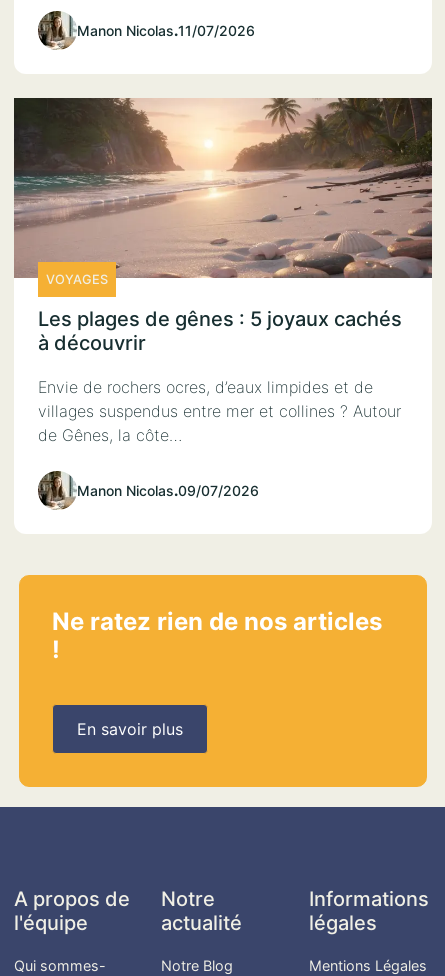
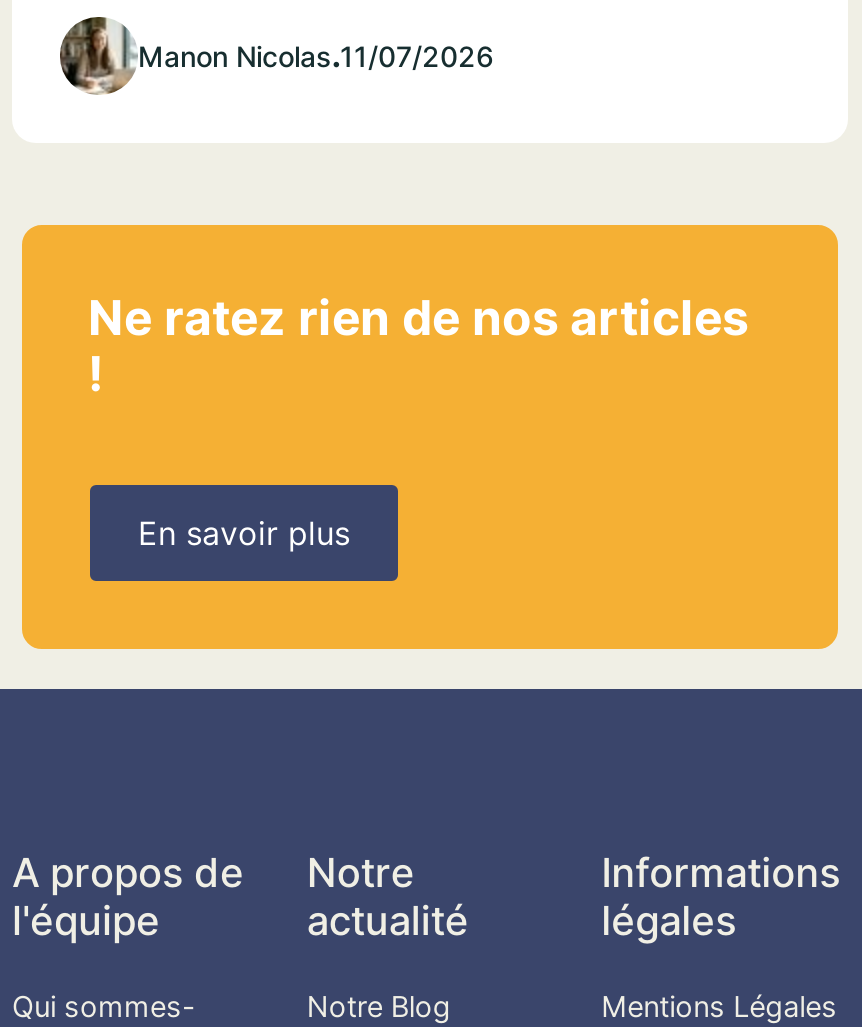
- [image]
- VOYAGES
- Les plages de gênes : 5 joyaux cachés
- à découvrir
- Envie de rochers ocres, d’eaux limpides et de
- villages suspendus entre mer et collines ? Autour
- de Gênes, la côte…
- Manon Nicolas.09/07/2026
